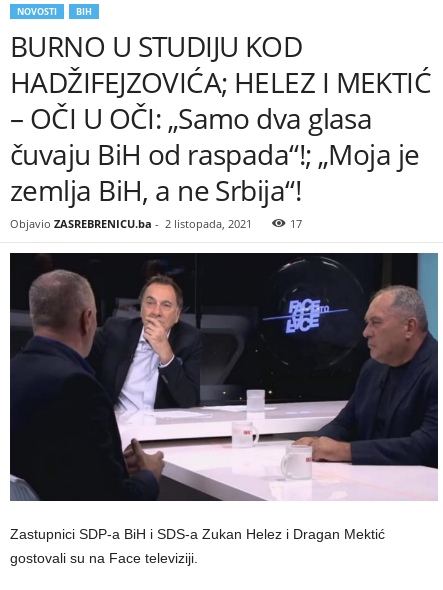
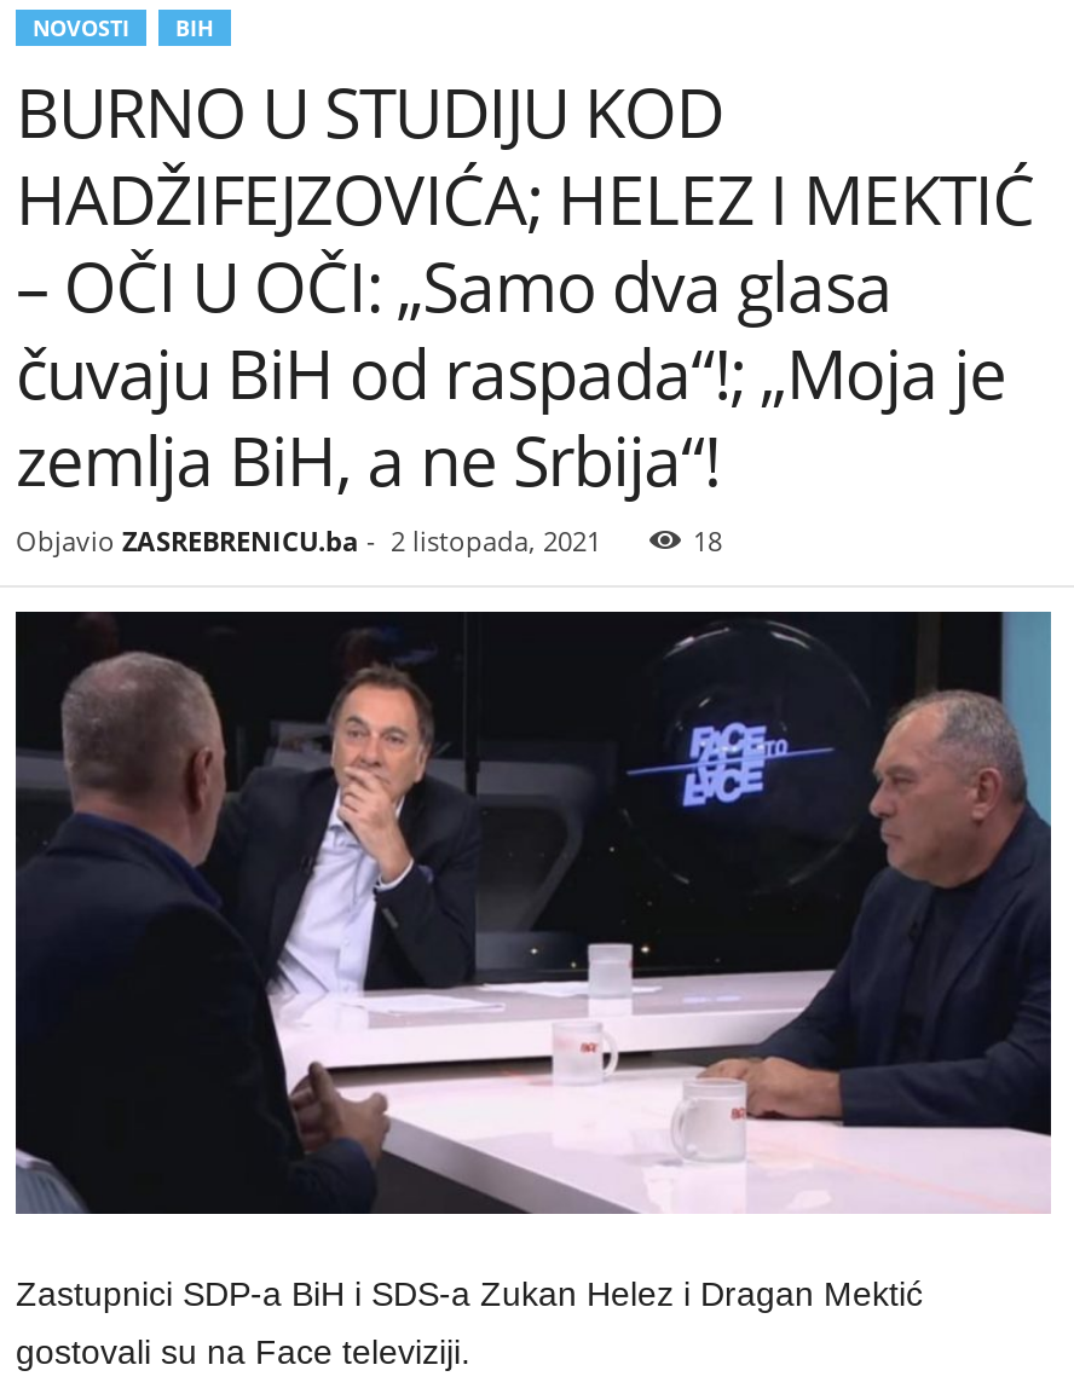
- 17
+ 18
